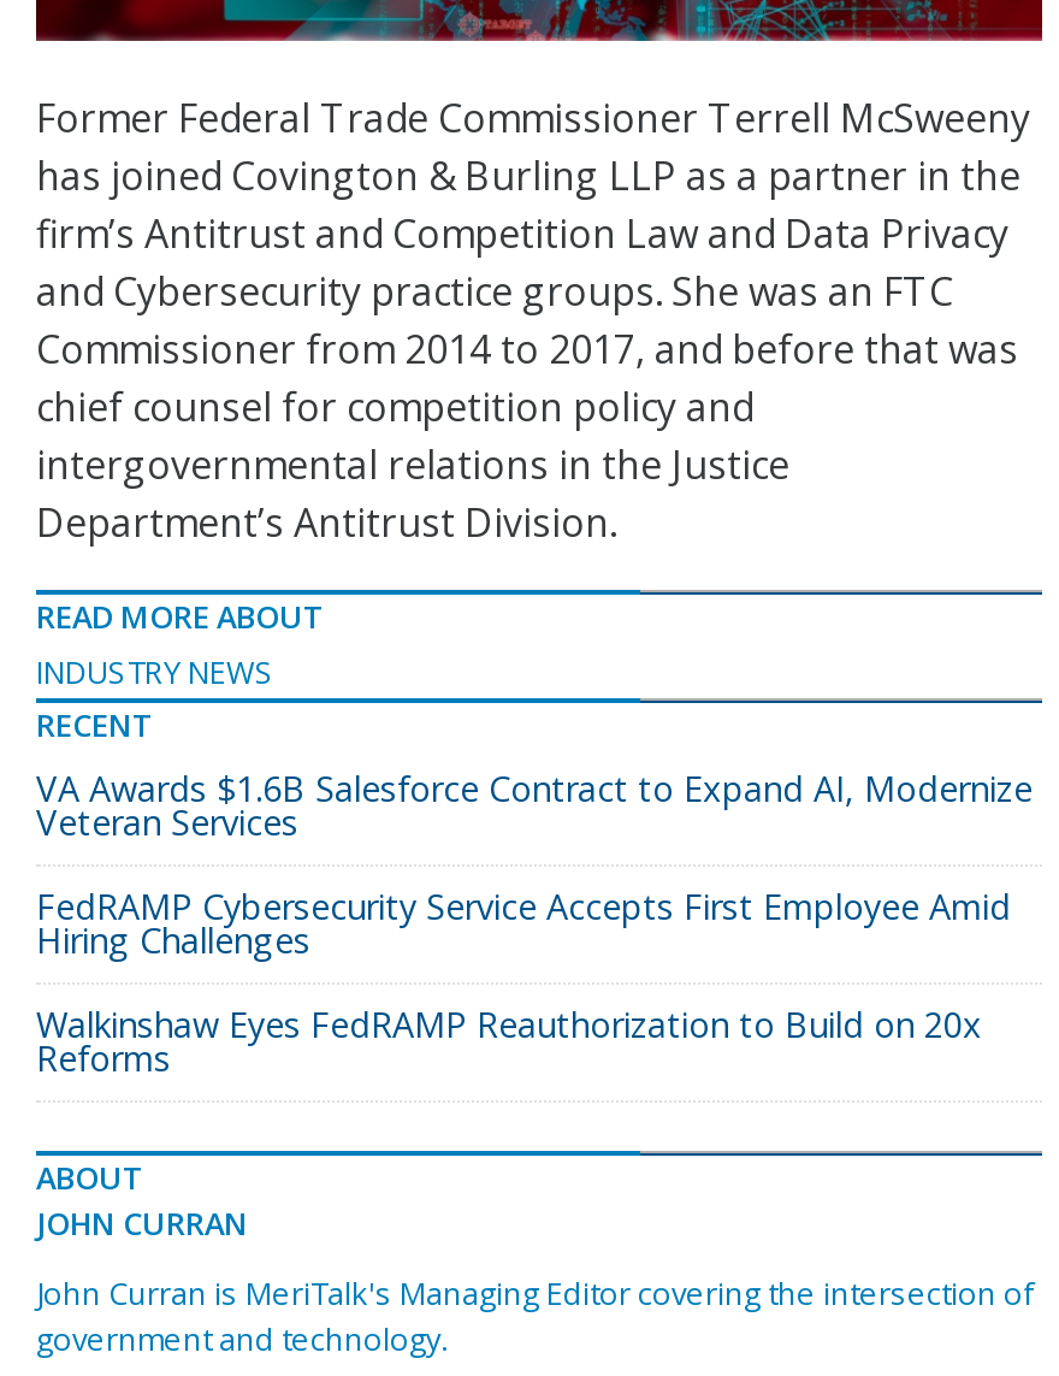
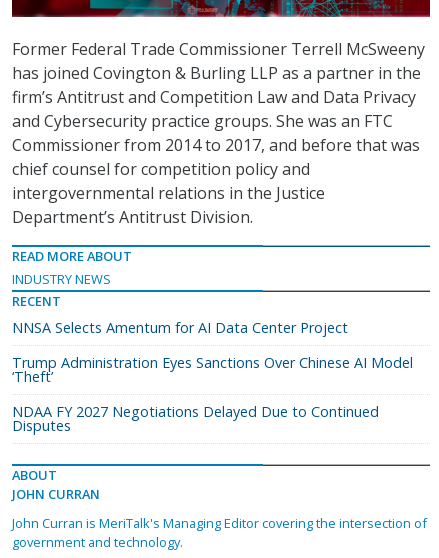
- VA Awards $1.6B Salesforce Contract to Expand AI, Modernize
- Veteran Services
+ NNSA Selects Amentum for AI Data Center Project

- FedRAMP Cybersecurity Service Accepts First Employee Amid
- Hiring Challenges
+ Trump Administration Eyes Sanctions Over Chinese AI Model
+ ‘Theft’

- Walkinshaw Eyes FedRAMP Reauthorization to Build on 20x
- Reforms
+ NDAA FY 2027 Negotiations Delayed Due to Continued
+ Disputes
